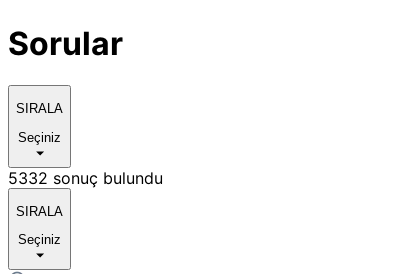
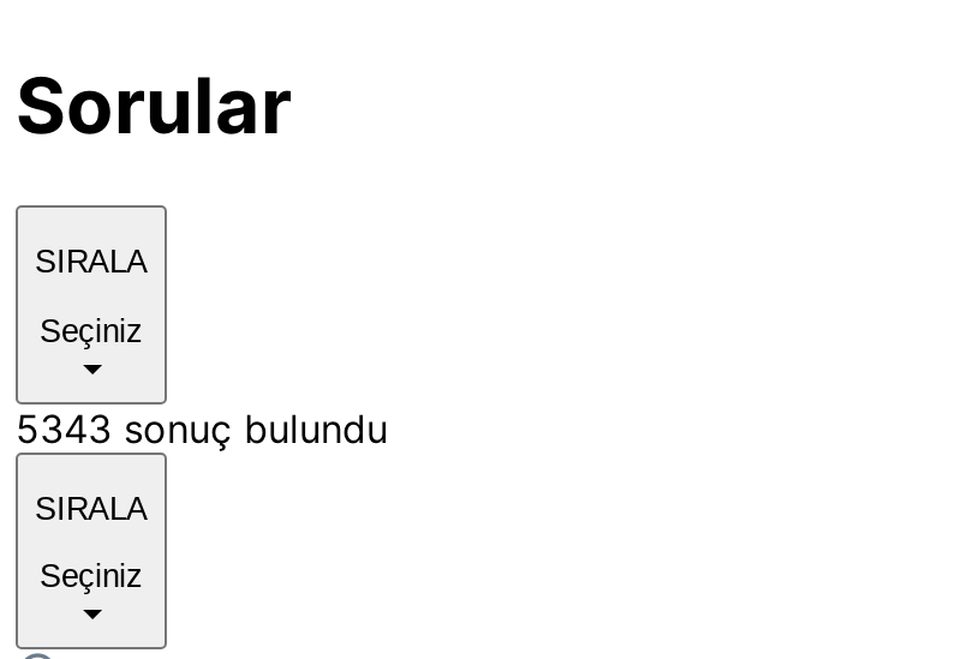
- 5332 sonuç bulundu
+ 5343 sonuç bulundu
